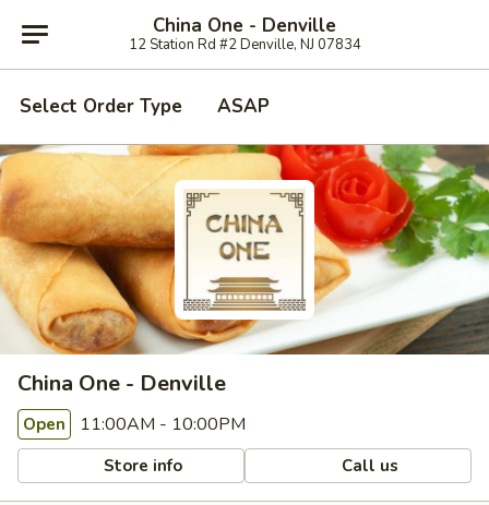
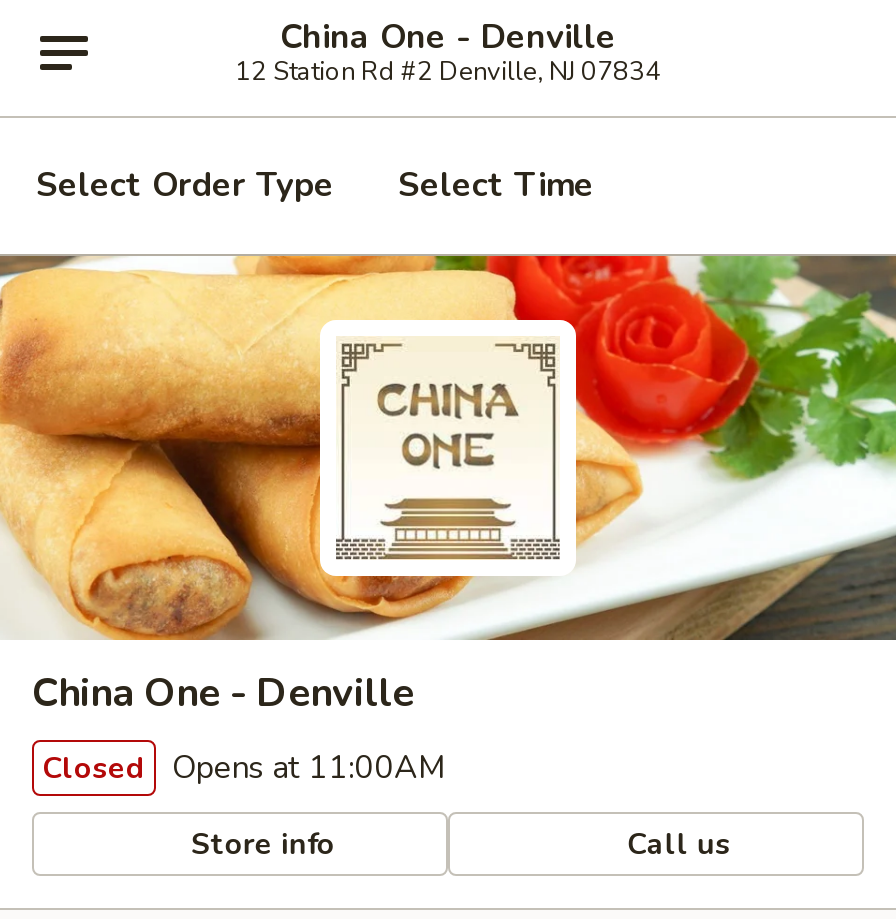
- ASAP
+ Select Time

- Open 11:00AM - 10:00PM
+ Closed Opens at 11:00AM
